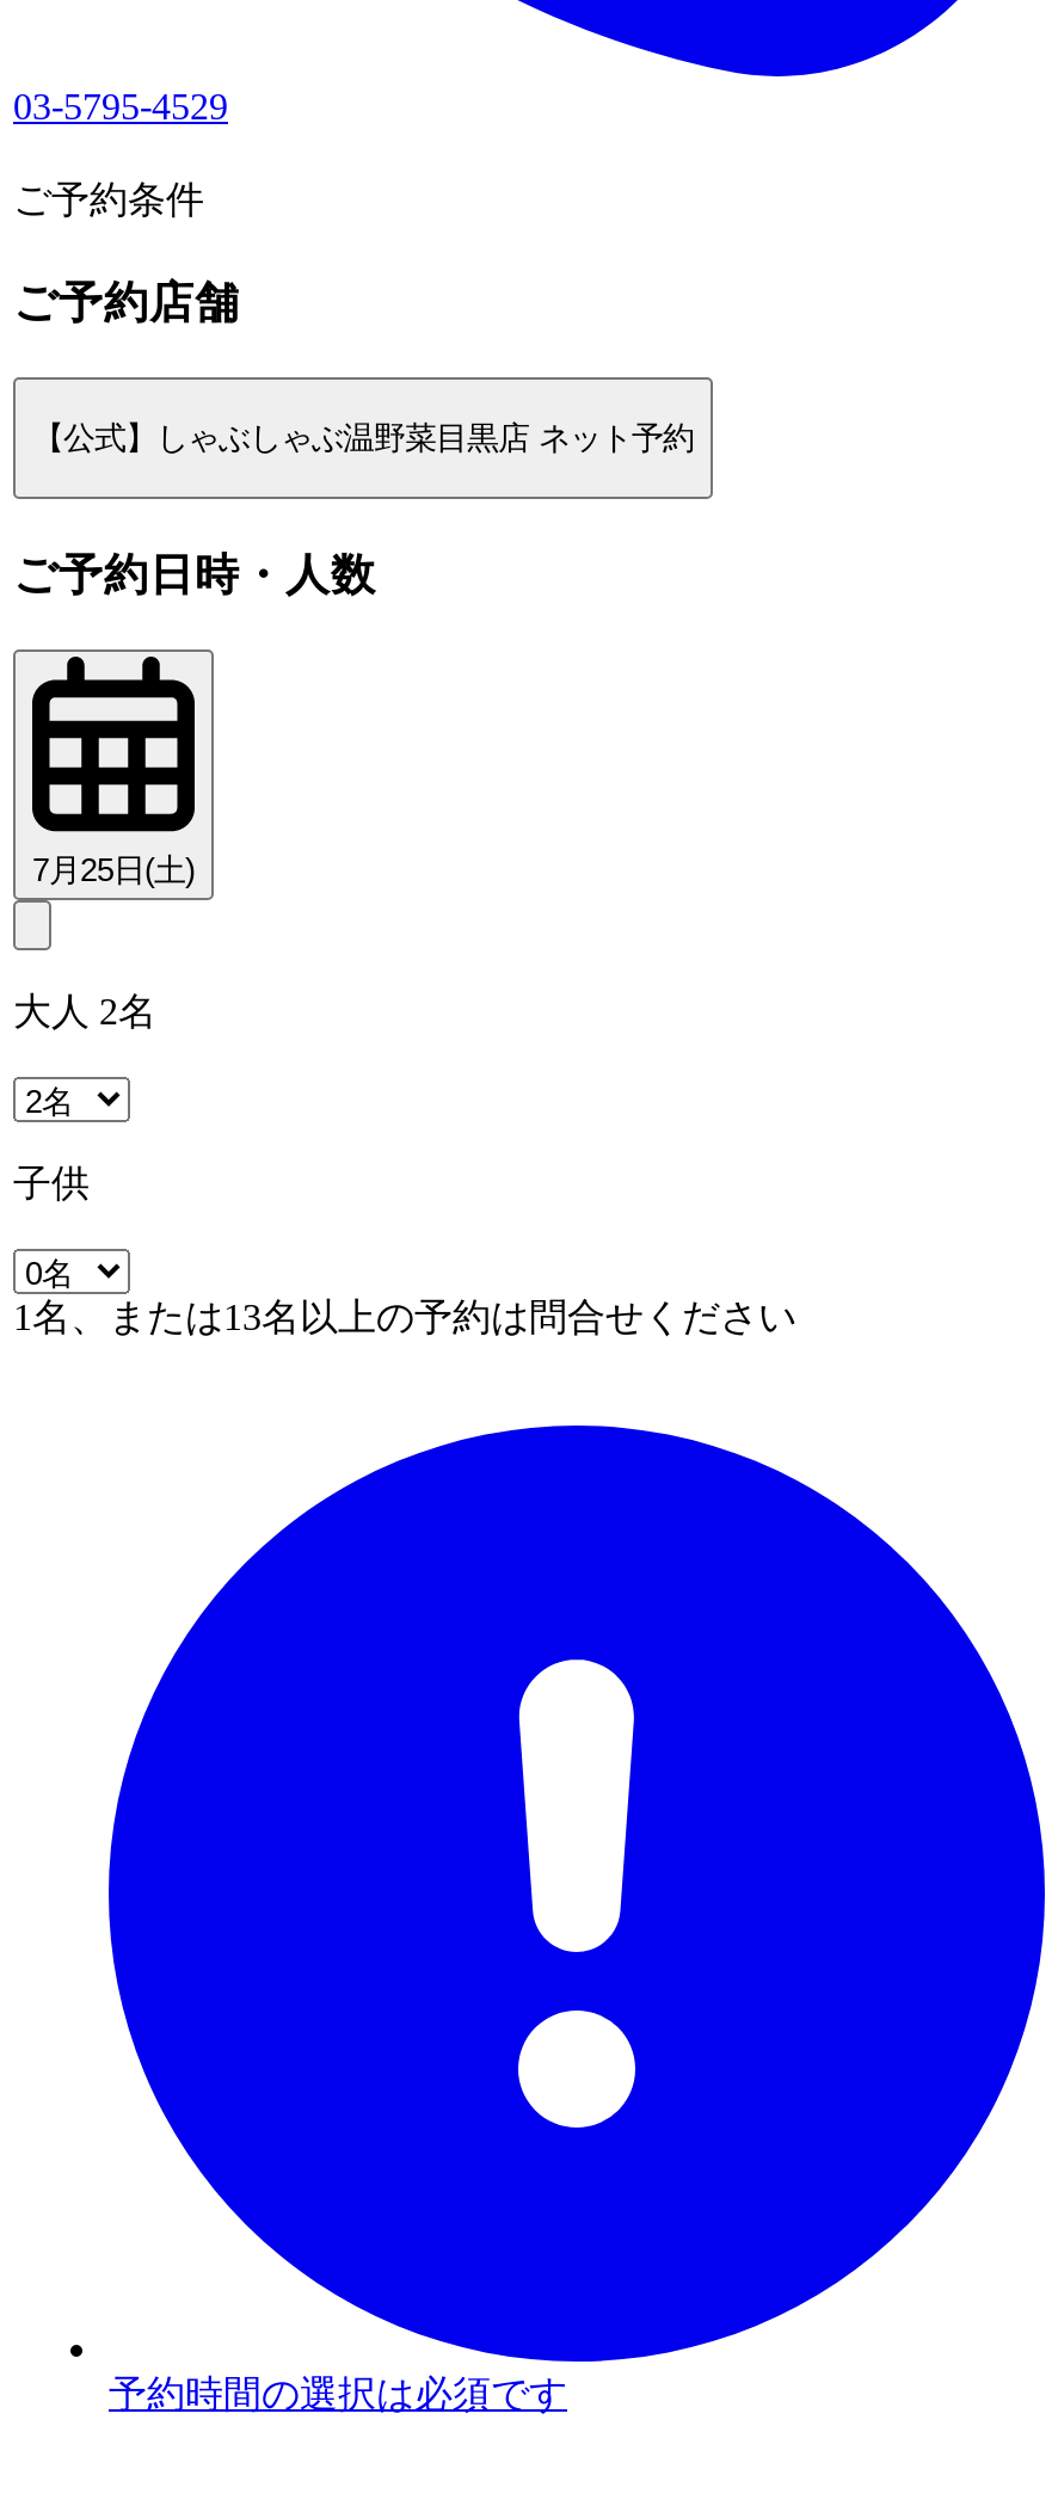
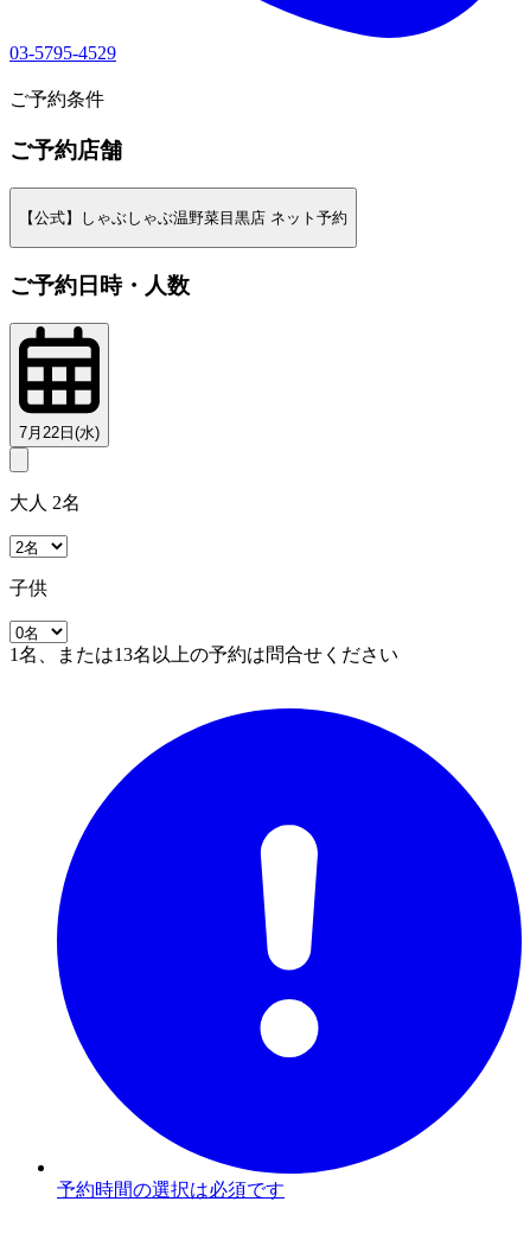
- 7月25日(土)
+ 7月22日(水)
